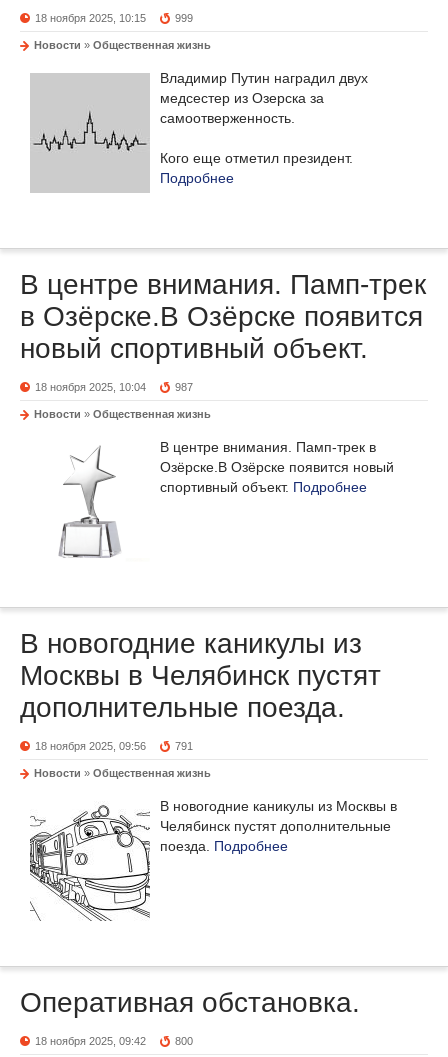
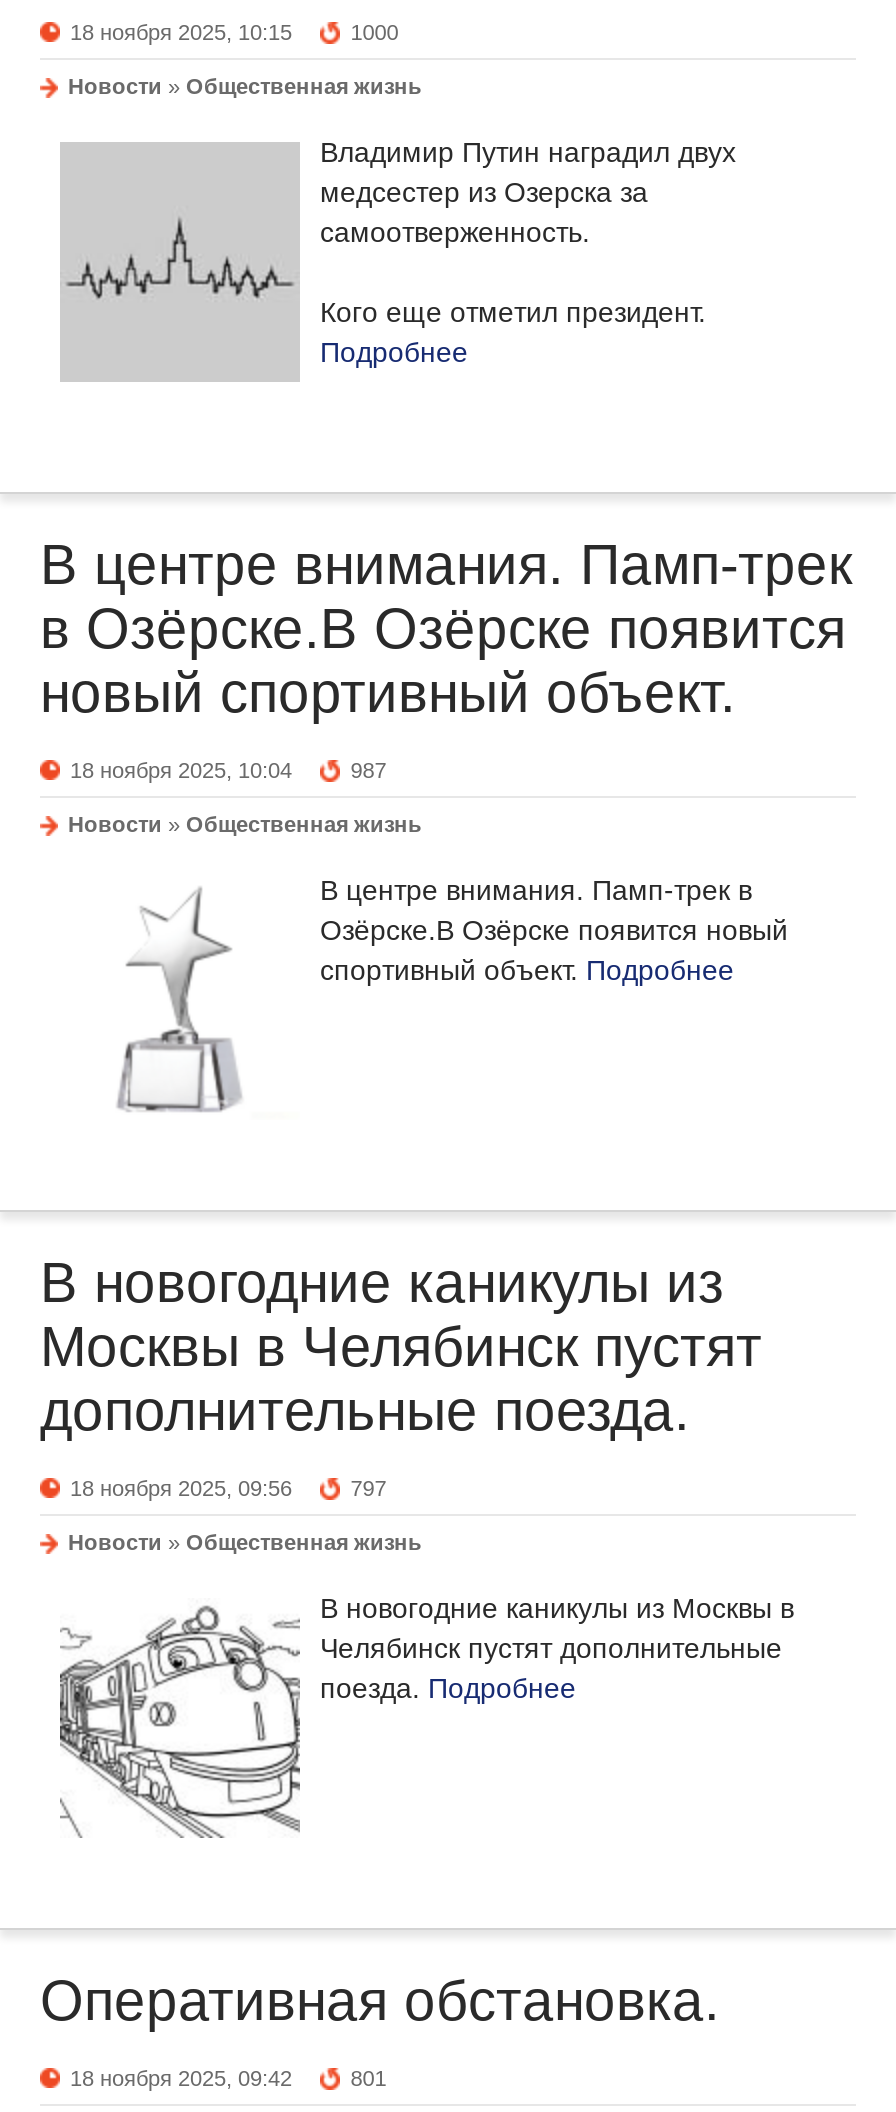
- 999
+ 1000

- 791
+ 797

- 800
+ 801
